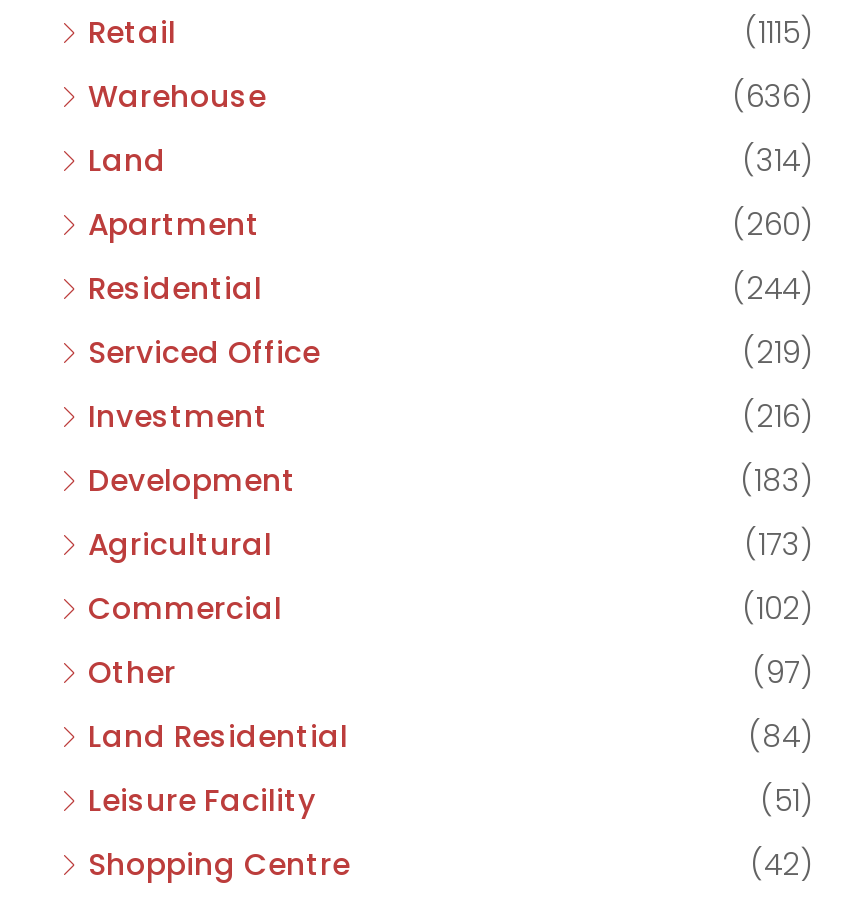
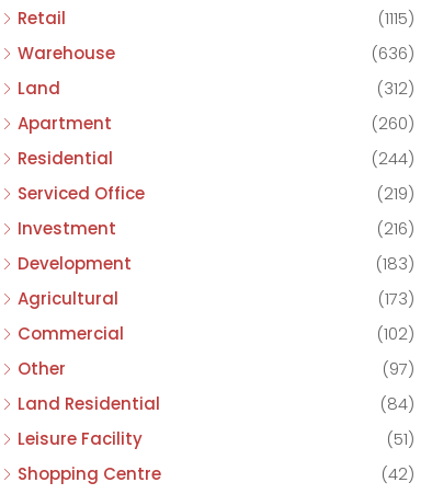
- (314)
+ (312)
